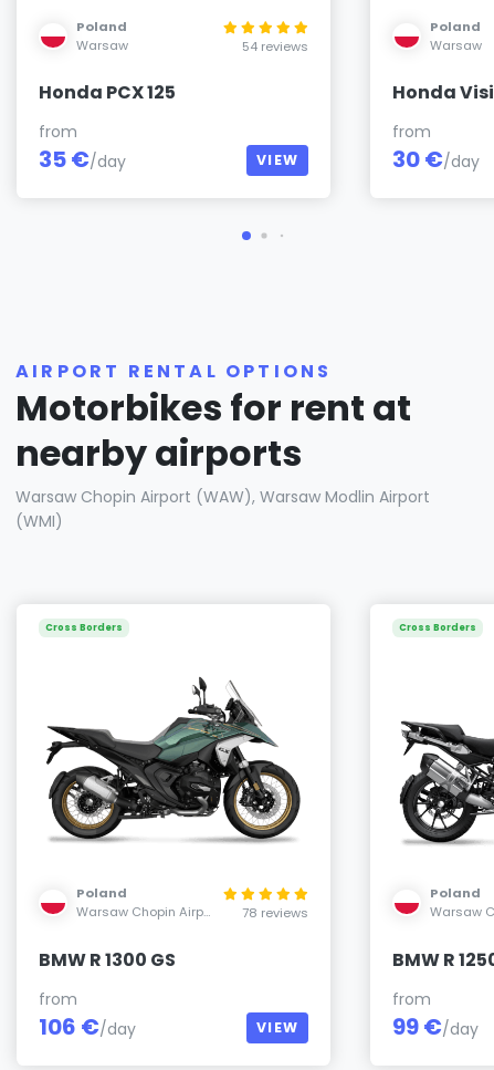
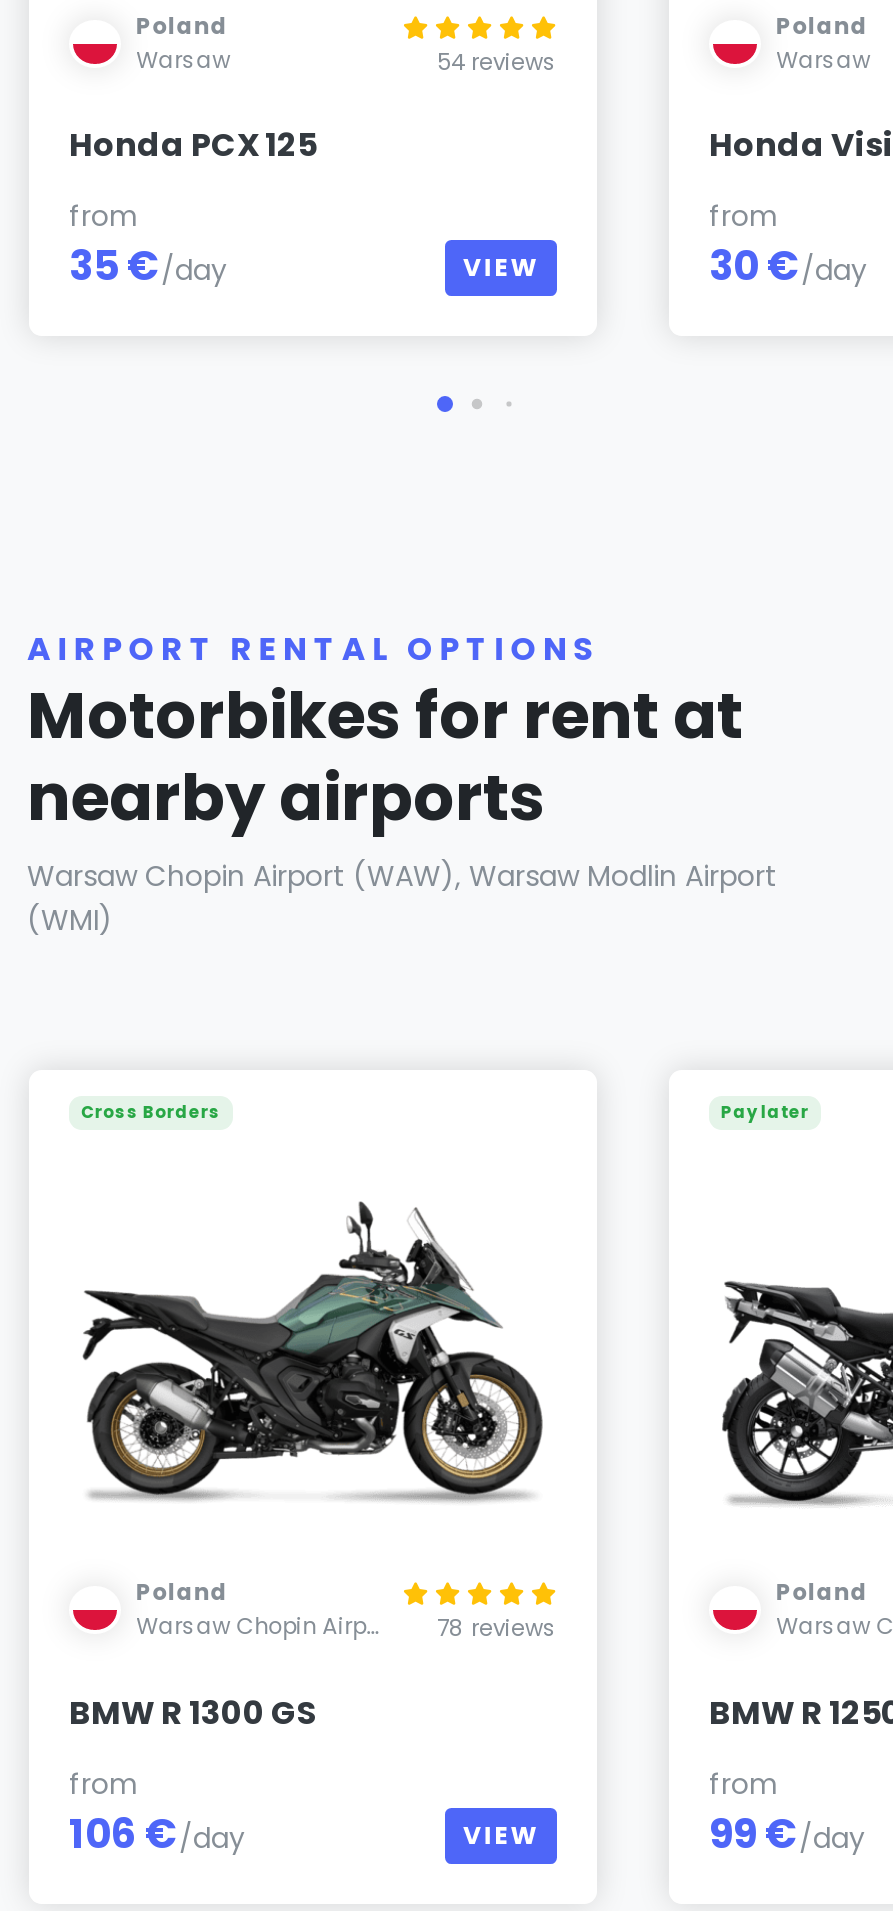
- Cross Borders
+ Pay later
